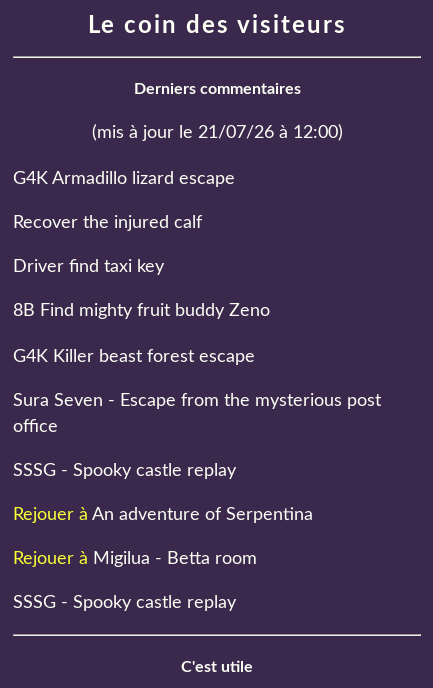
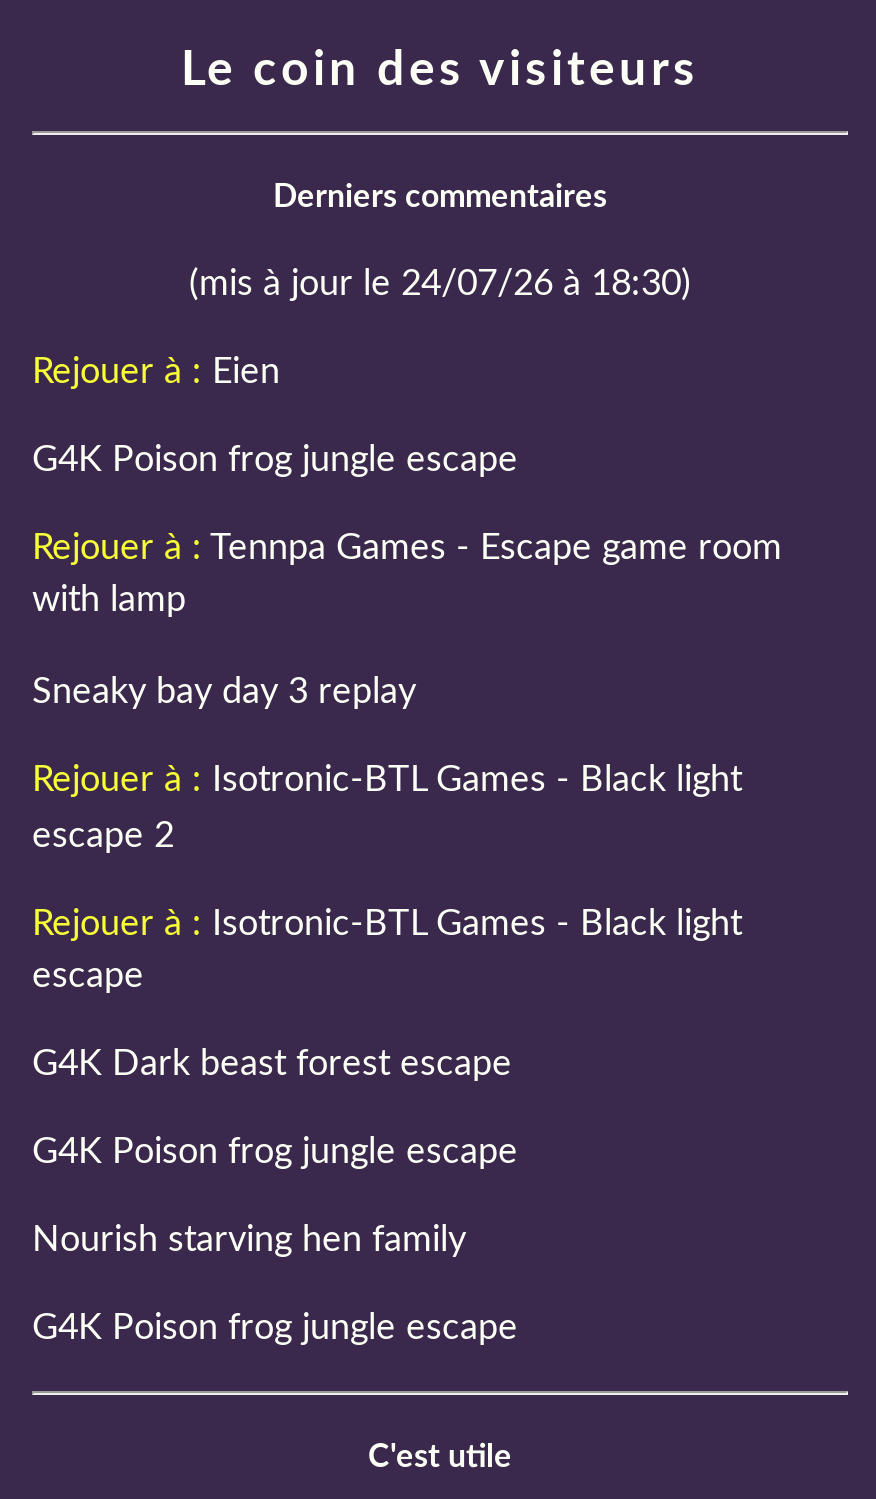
- (mis à jour le 21/07/26 à 12:00)
- G4K Armadillo lizard escape
- Recover the injured calf
- Driver find taxi key
- 8B Find mighty fruit buddy Zeno
- G4K Killer beast forest escape
- Sura Seven - Escape from the mysterious post
- office
- SSSG - Spooky castle replay
- Rejouer à An adventure of Serpentina
- Rejouer à Migilua - Betta room
- SSSG - Spooky castle replay
+ (mis à jour le 24/07/26 à 18:30)
+ Rejouer à : Eien
+ G4K Poison frog jungle escape
+ Rejouer à : Tennpa Games - Escape game room
+ with lamp
+ Sneaky bay day 3 replay
+ Rejouer à : Isotronic-BTL Games - Black light
+ escape 2
+ Rejouer à : Isotronic-BTL Games - Black light
+ escape
+ G4K Dark beast forest escape
+ G4K Poison frog jungle escape
+ Nourish starving hen family
+ G4K Poison frog jungle escape
